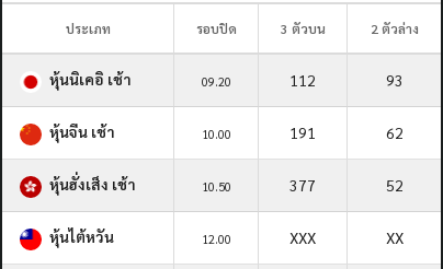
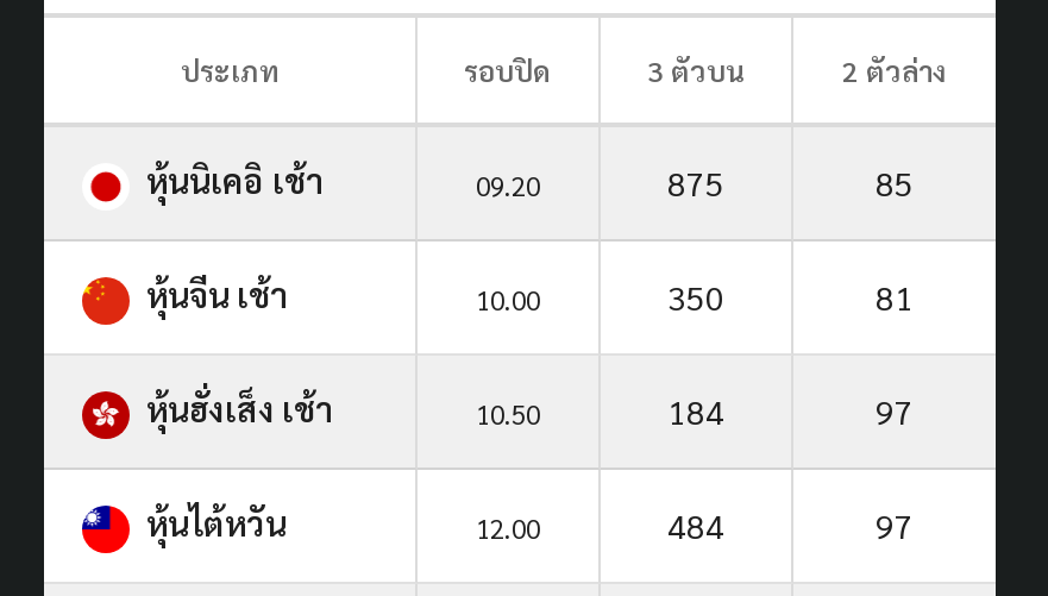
- 112
+ 875

- 93
+ 85

- 191
+ 350

- 62
+ 81

- 377
+ 184

- 52
+ 97

- XXX
- XX
+ 484
+ 97
